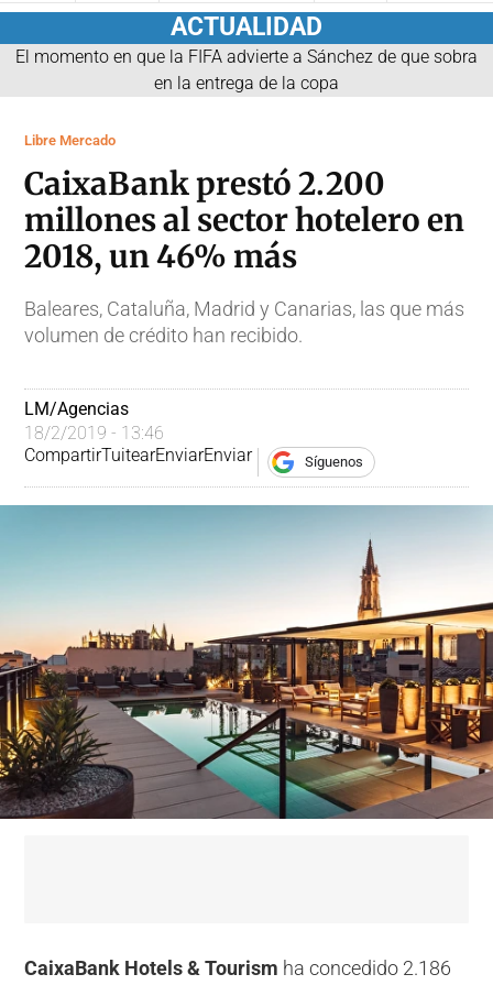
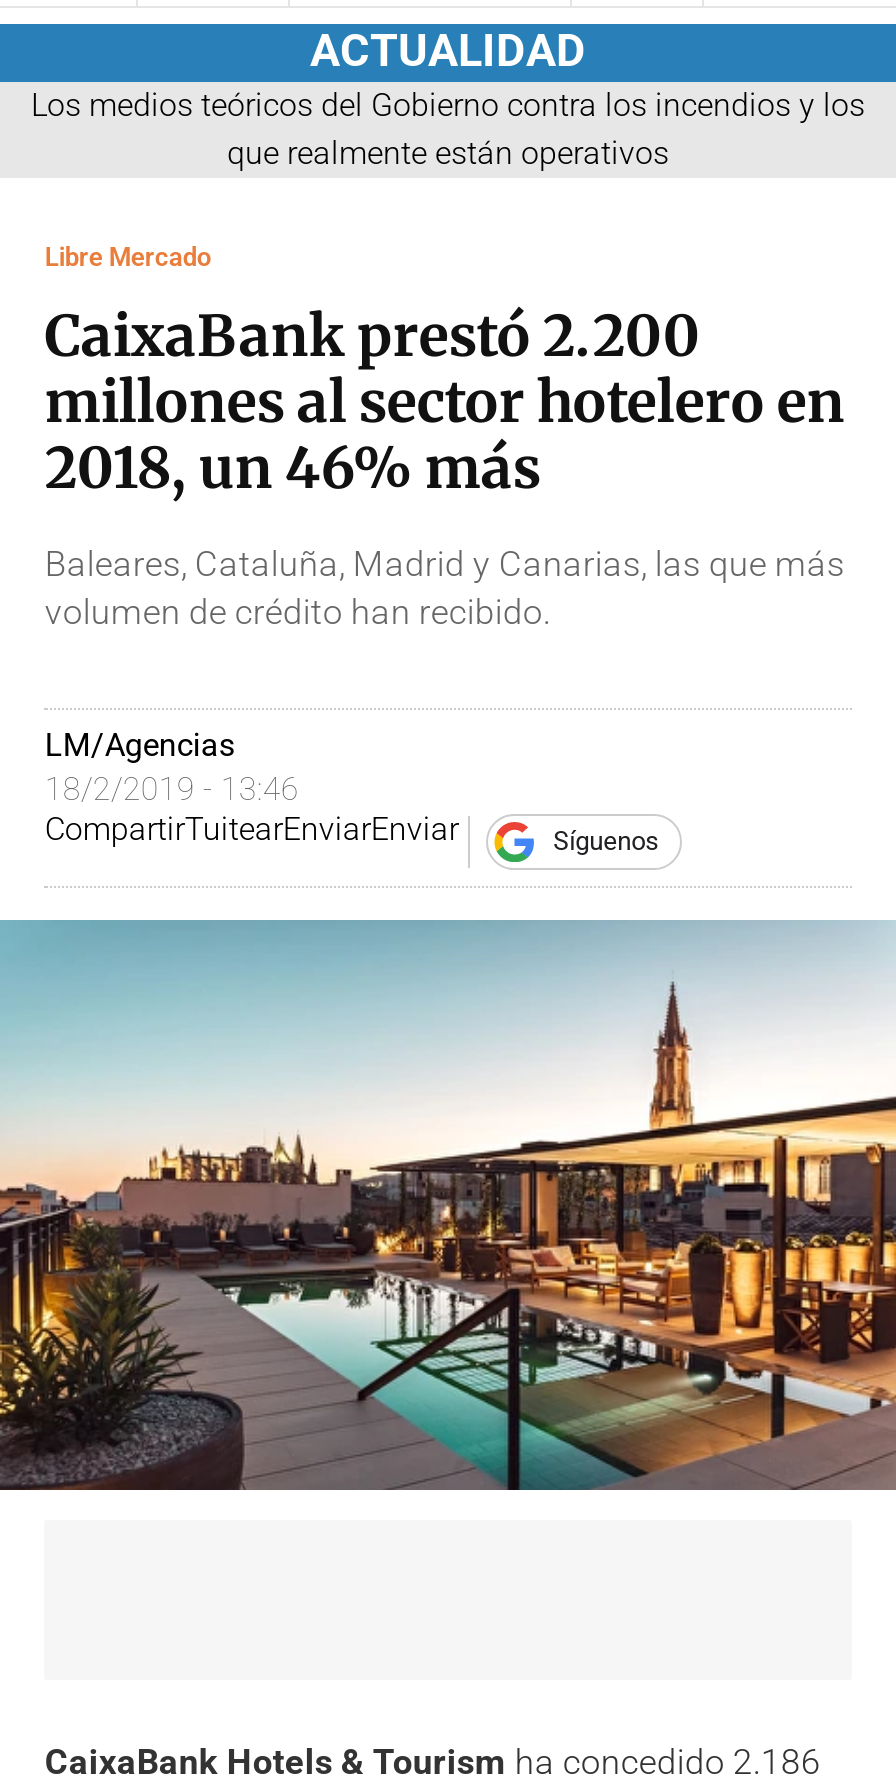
- El momento en que la FIFA advierte a Sánchez de que sobra
- en la entrega de la copa
+ Los medios teóricos del Gobierno contra los incendios y los
+ que realmente están operativos
